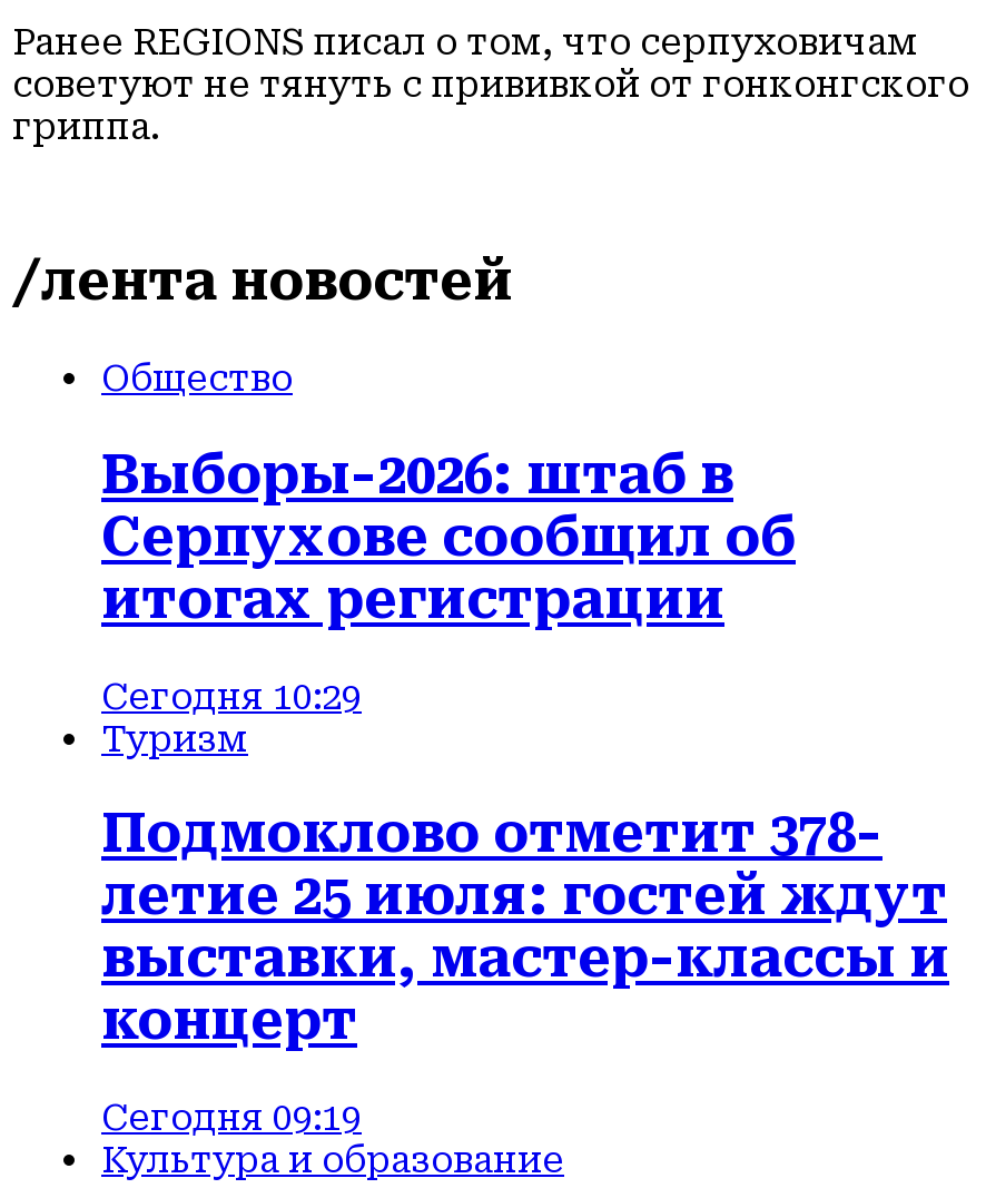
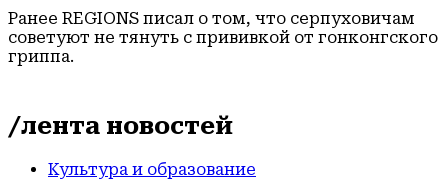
- Общество
- Выборы-2026: штаб в
- Серпухове сообщил об
- итогах регистрации
- Сегодня 10:29
- Туризм
- Подмоклово отметит 378-
- летие 25 июля: гостей ждут
- выставки, мастер-классы и
- концерт
- Сегодня 09:19
